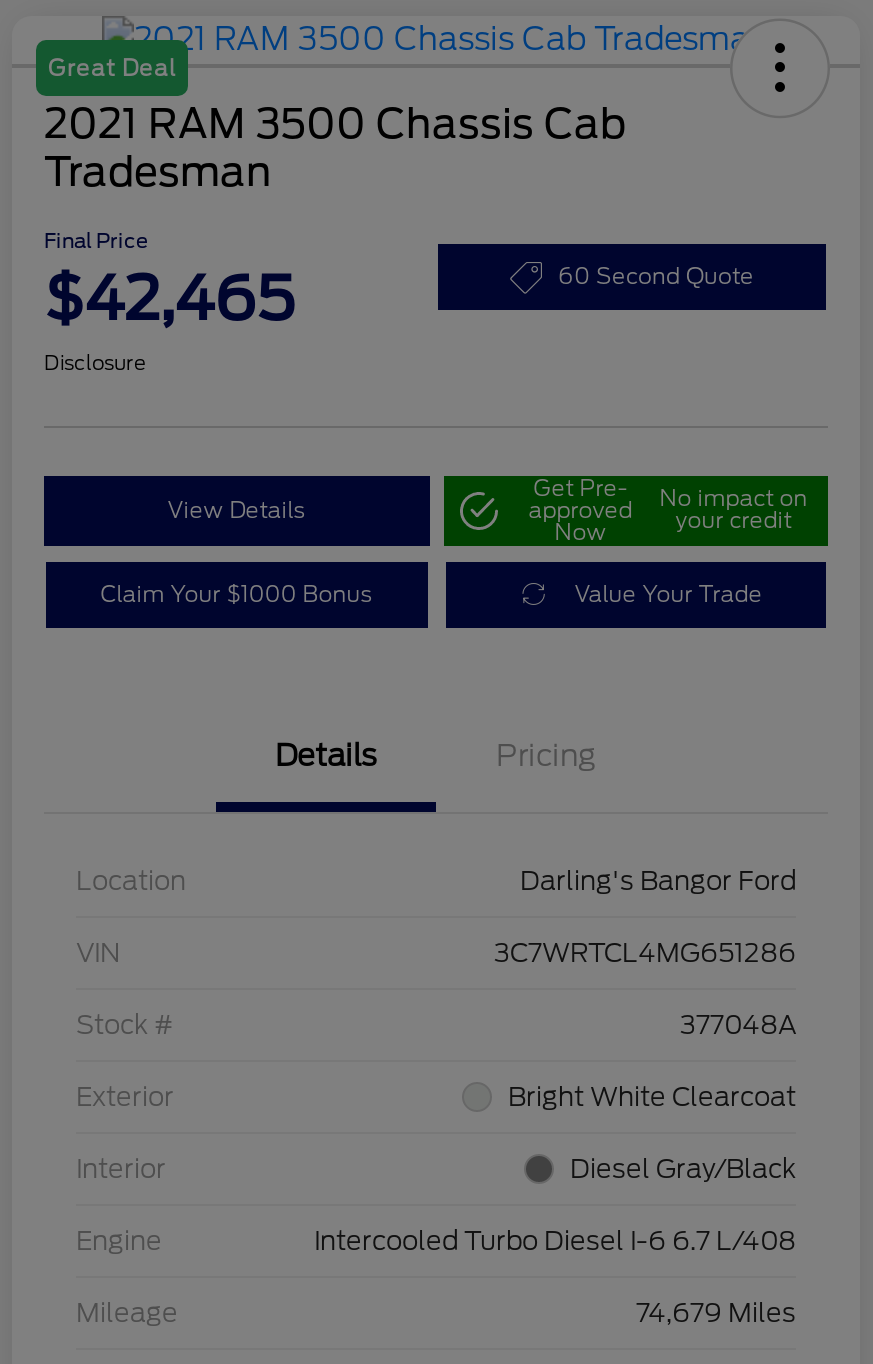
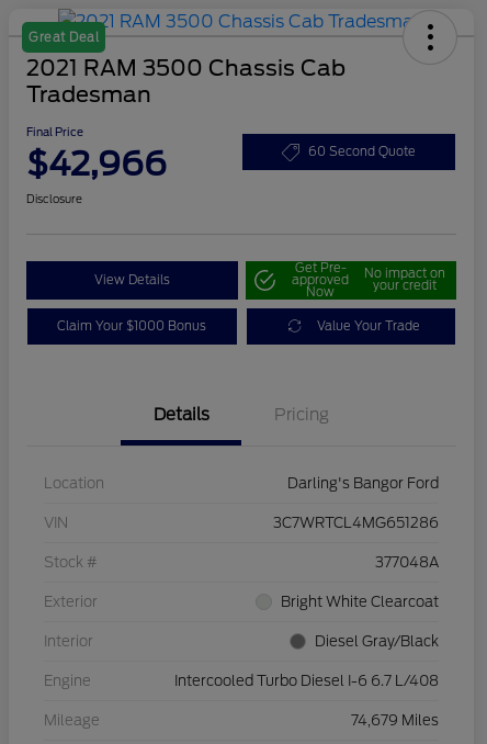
- $42,465
+ $42,966
